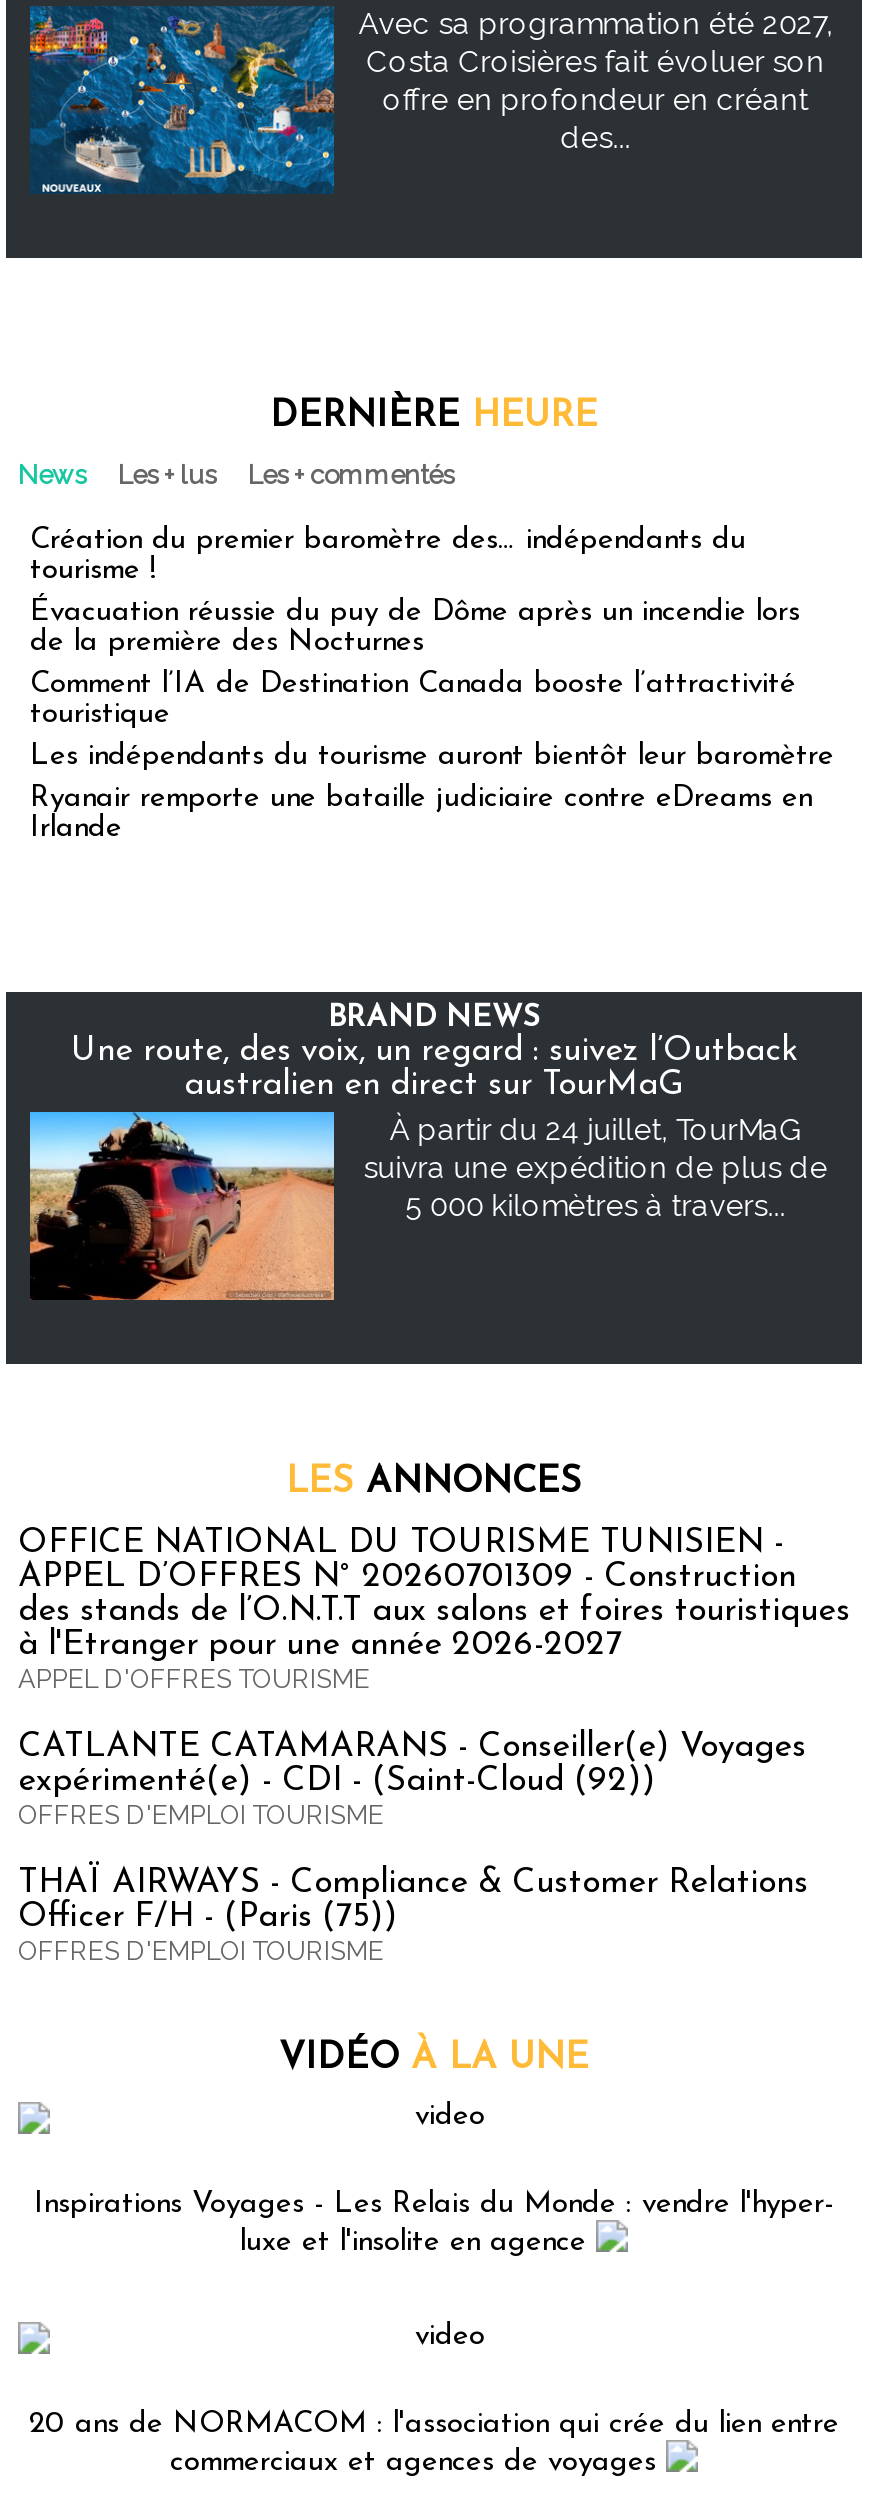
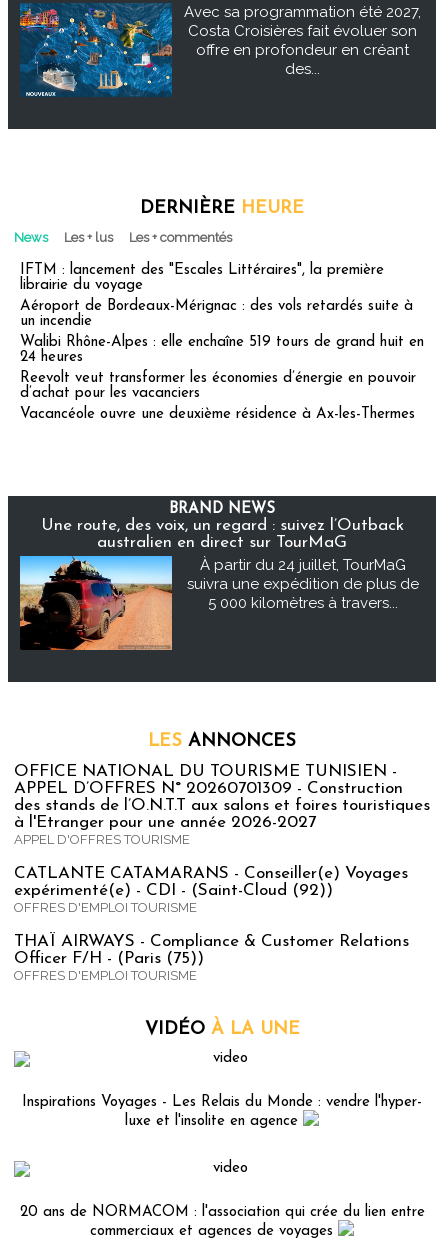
- Création du premier baromètre des… indépendants du
- tourisme !
- Évacuation réussie du puy de Dôme après un incendie lors
- de la première des Nocturnes
- Comment l’IA de Destination Canada booste l’attractivité
- touristique
- Les indépendants du tourisme auront bientôt leur baromètre
- Ryanair remporte une bataille judiciaire contre eDreams en
- Irlande
+ IFTM : lancement des "Escales Littéraires", la première
+ librairie du voyage
+ Aéroport de Bordeaux-Mérignac : des vols retardés suite à
+ un incendie
+ Walibi Rhône-Alpes : elle enchaîne 519 tours de grand huit en
+ 24 heures
+ Reevolt veut transformer les économies d’énergie en pouvoir
+ d’achat pour les vacanciers
+ Vacancéole ouvre une deuxième résidence à Ax-les-Thermes
